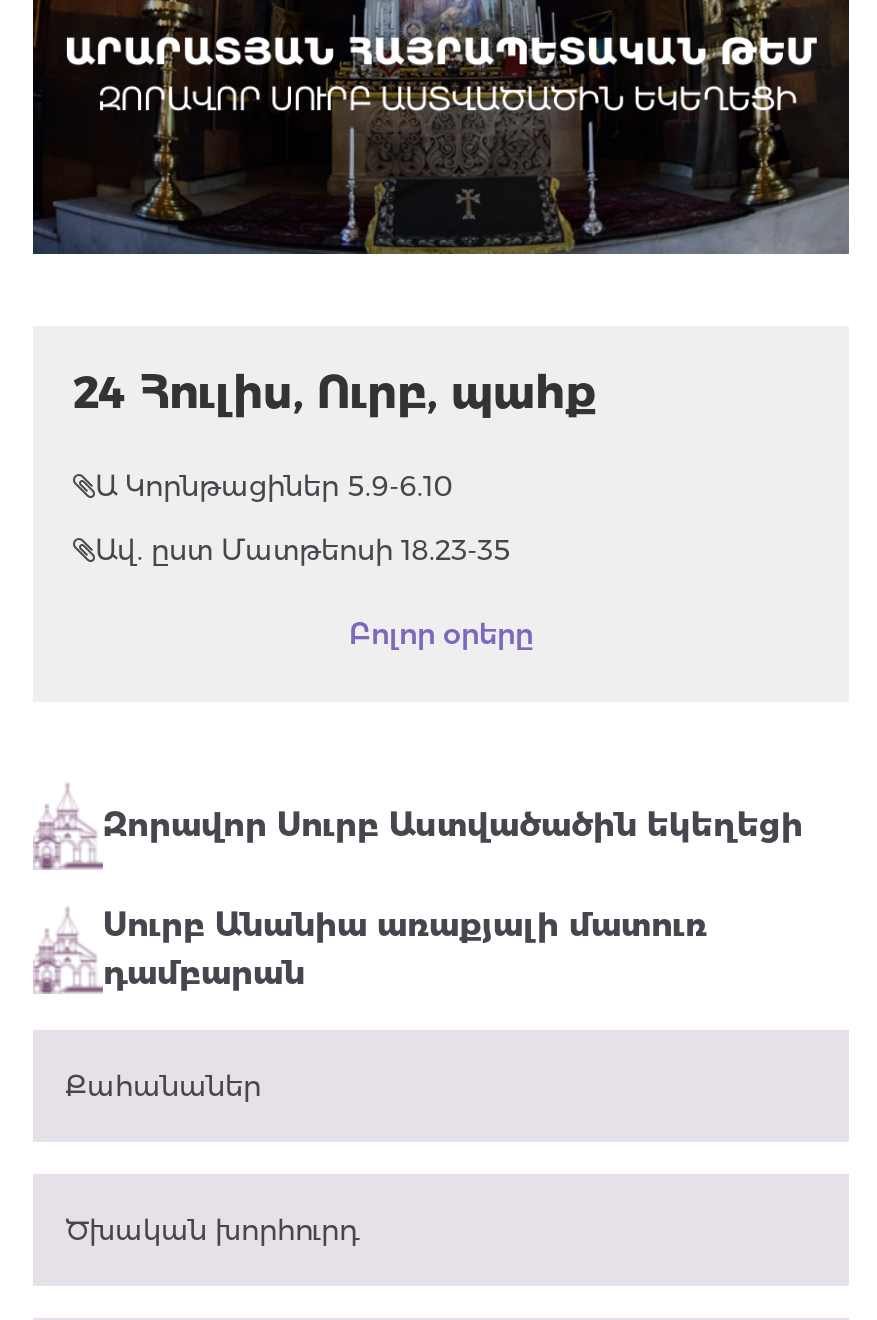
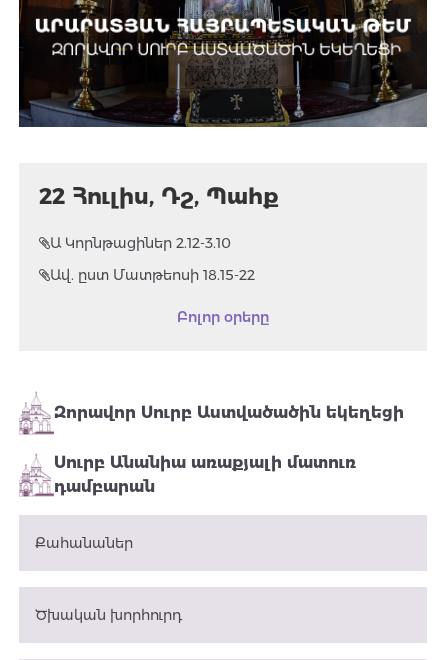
- 24 Հուլիս, Ուրբ, պահք
+ 22 Հուլիս, Դշ, Պահք

- Ա Կորնթացիներ 5.9-6.10
+ Ա Կորնթացիներ 2.12-3.10

- Ավ. ըստ Մատթեոսի 18.23-35
+ Ավ. ըստ Մատթեոսի 18.15-22
